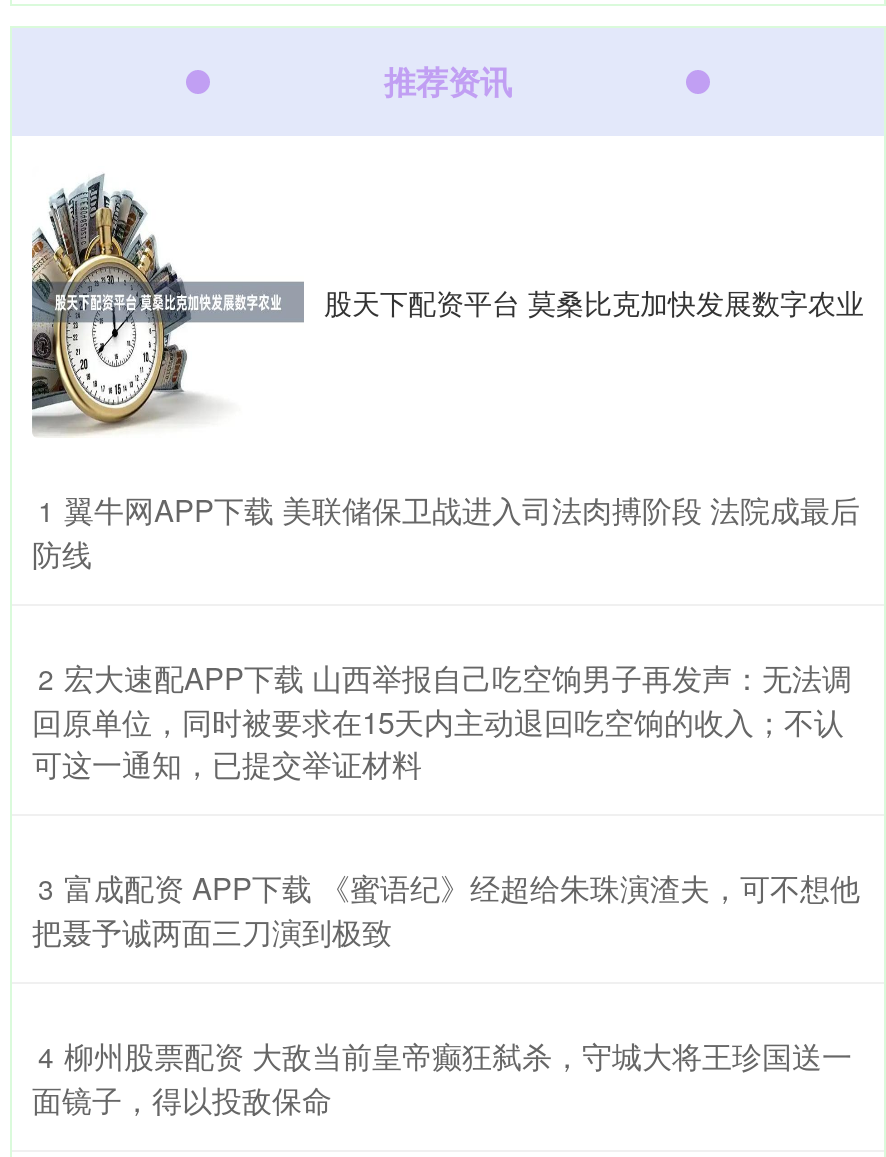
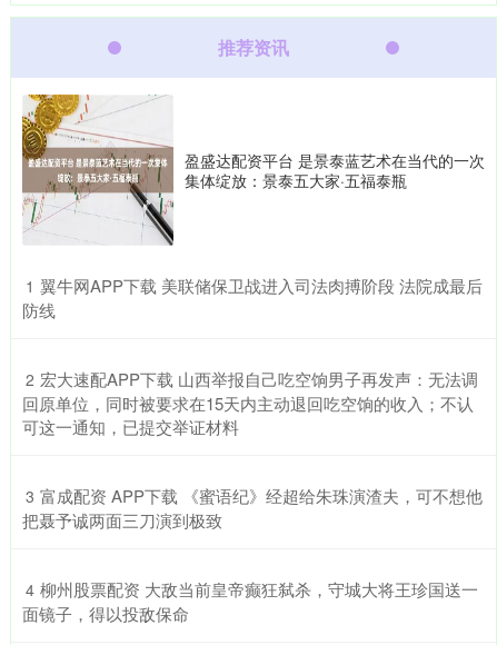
- [image]
- 股天下配资平台 莫桑比克加快发展数字农业
+ [image]
+ 盈盛达配资平台 是景泰蓝艺术在当代的一次
+ 集体绽放：景泰五大家·五福泰瓶
